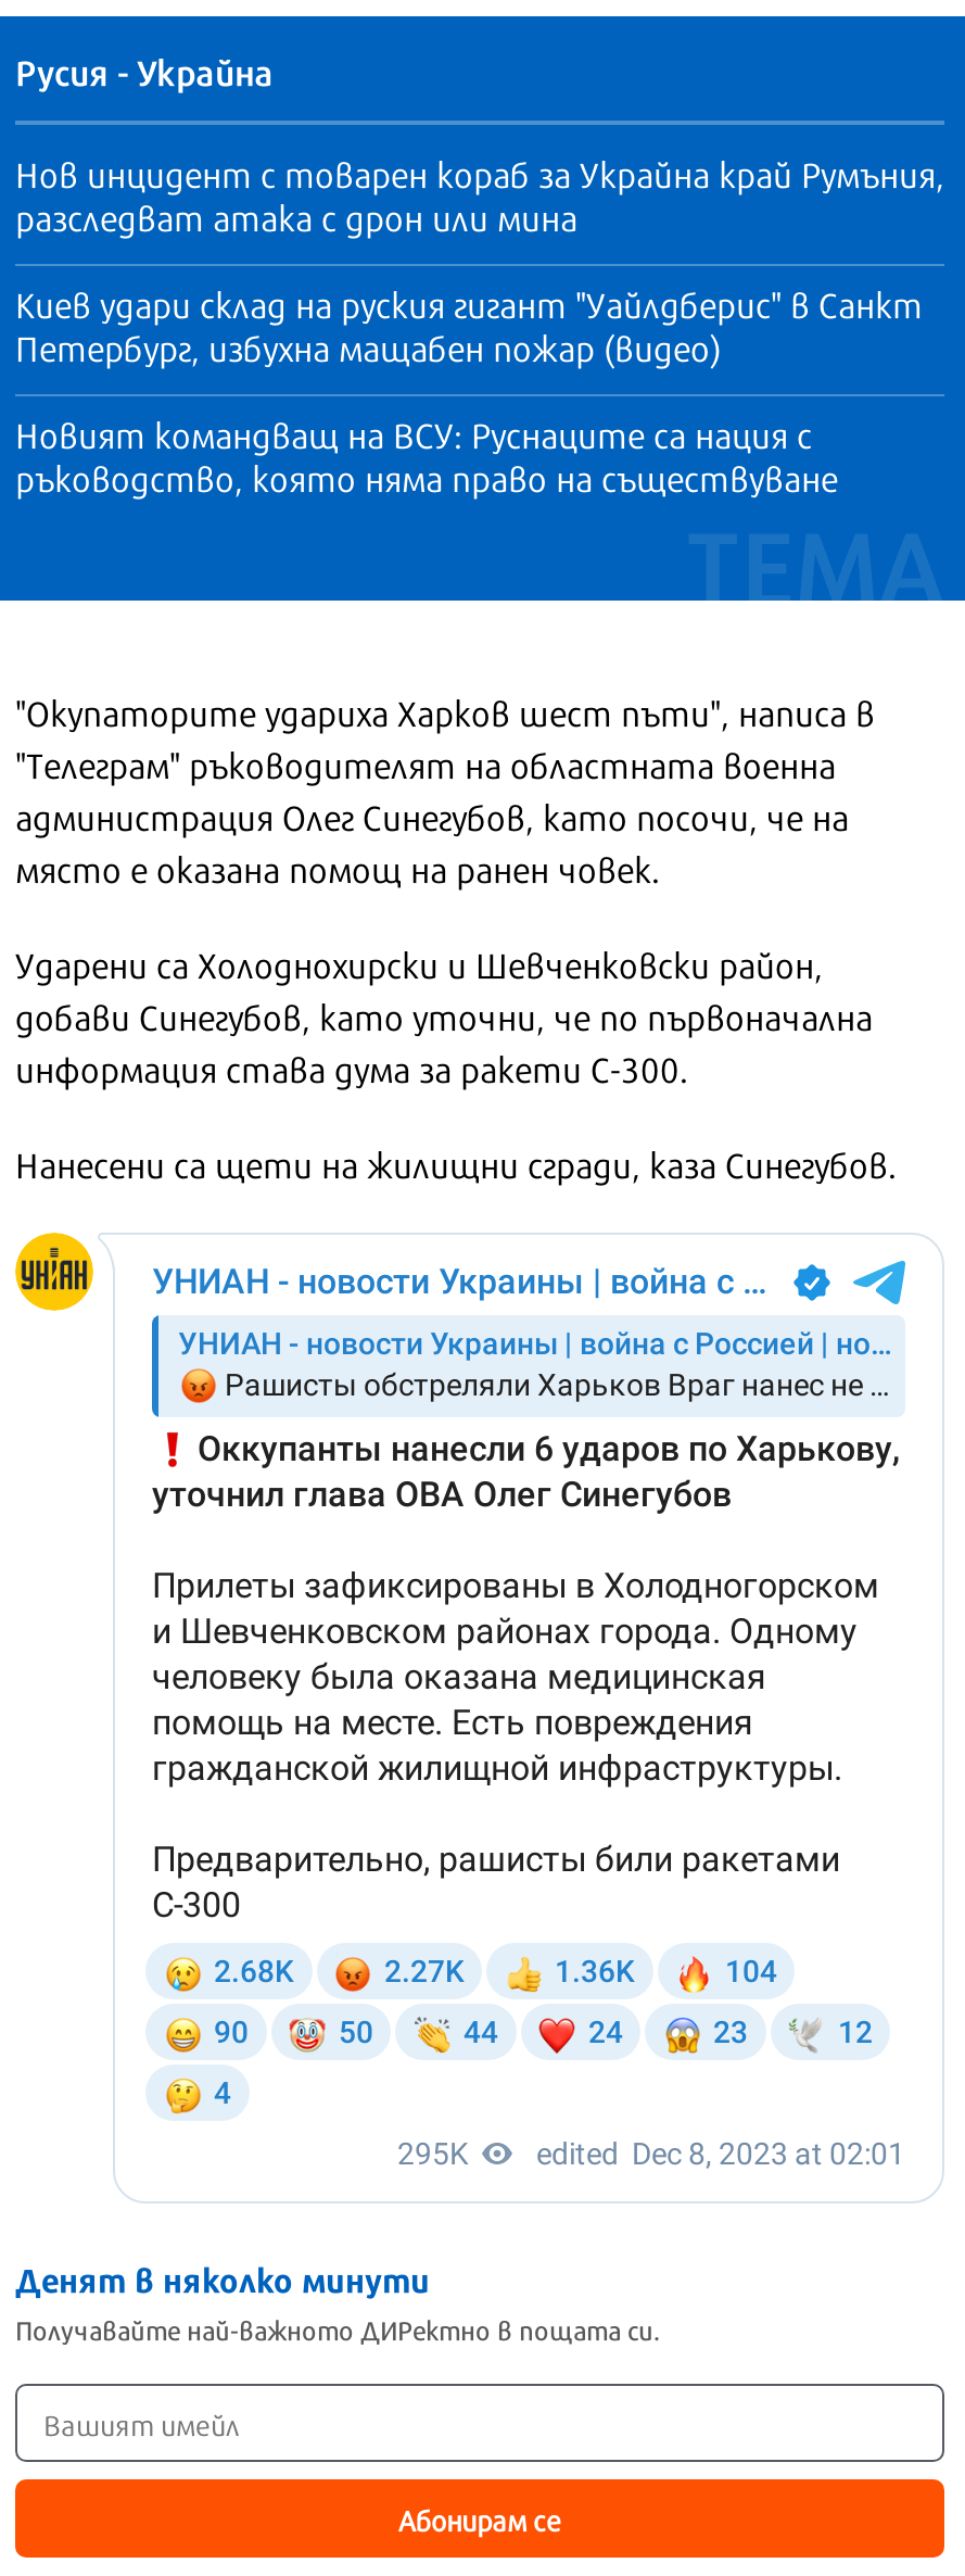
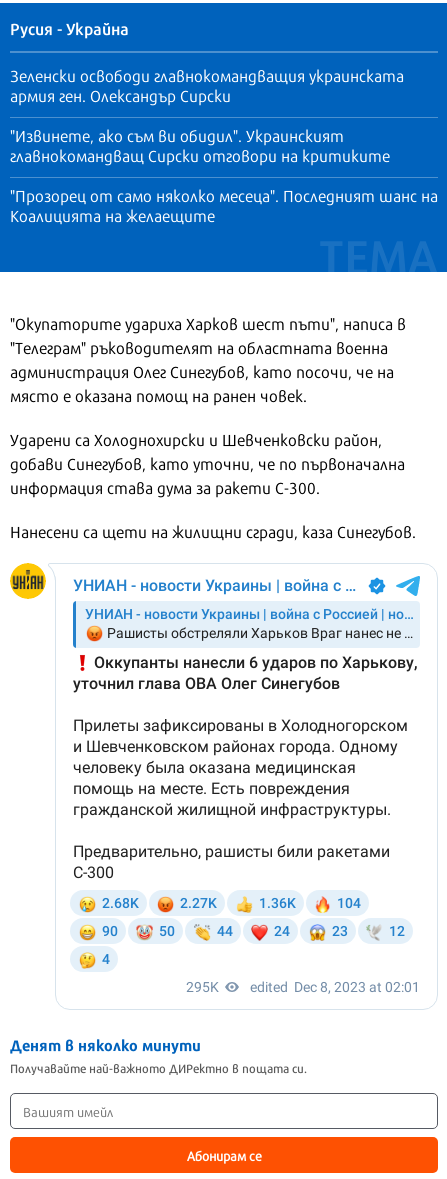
- Нов инцидент с товарен кораб за Украйна край Румъния,
- разследват атака с дрон или мина
+ Зеленски освободи главнокомандващия украинската
+ армия ген. Олександър Сирски

- Киев удари склад на руския гигант "Уайлдберис" в Санкт
- Петербург, избухна мащабен пожар (видео)
+ "Извинете, ако съм ви обидил". Украинският
+ главнокомандващ Сирски отговори на критиките

- Новият командващ на ВСУ: Руснаците са нация с
- ръководство, която няма право на съществуване
+ "Прозорец от само няколко месеца". Последният шанс на
+ Коалицията на желаещите
